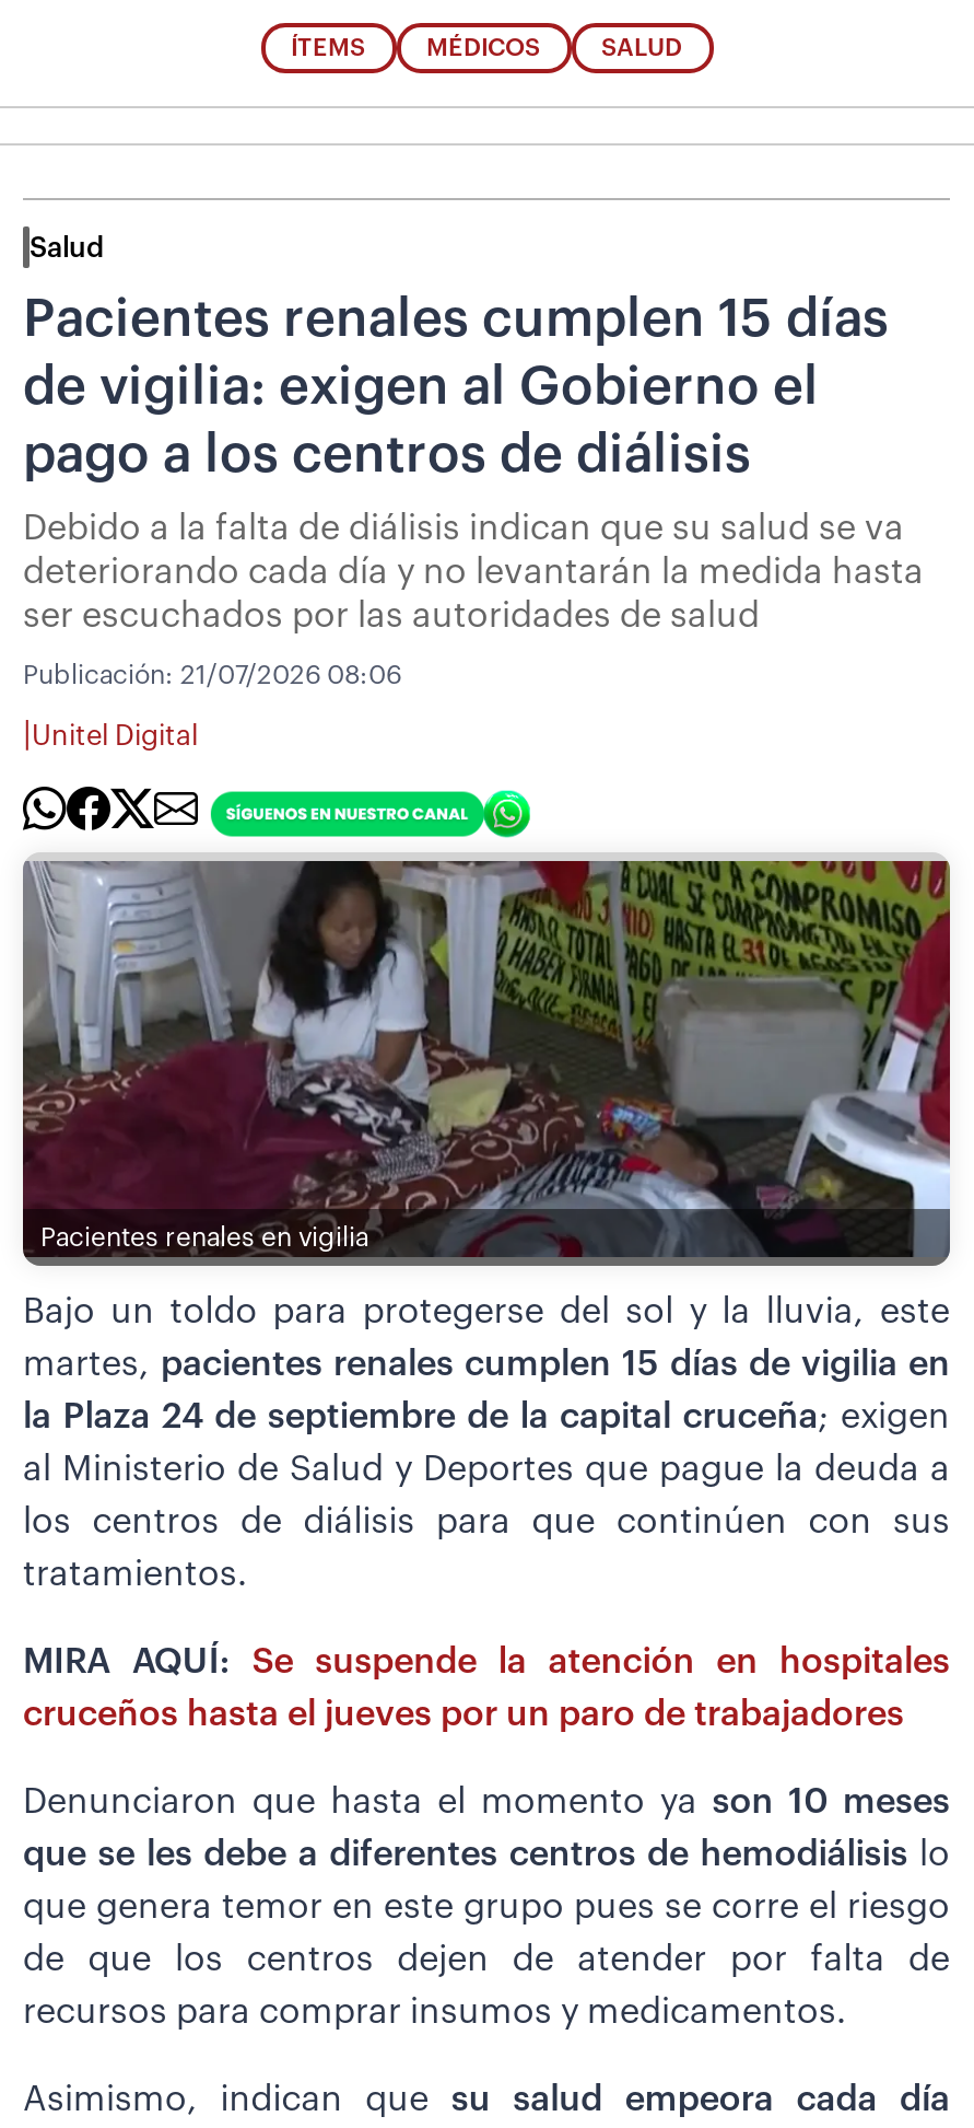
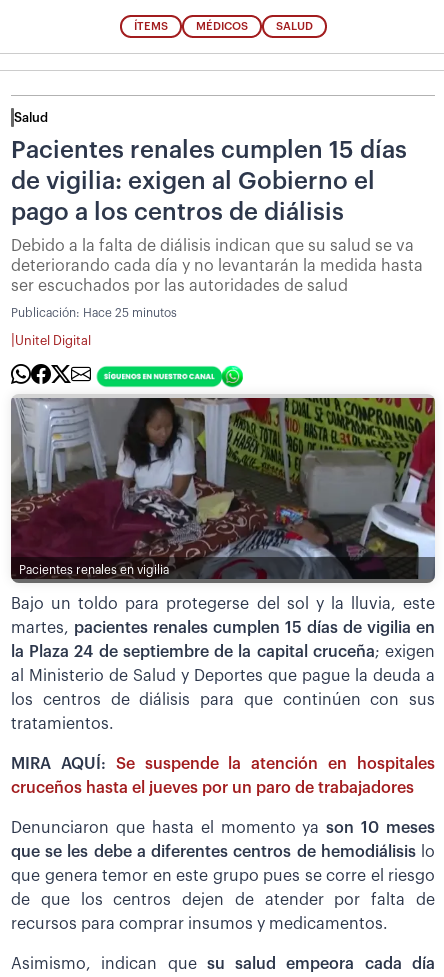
- Publicación: 21/07/2026 08:06
+ Publicación: Hace 25 minutos
